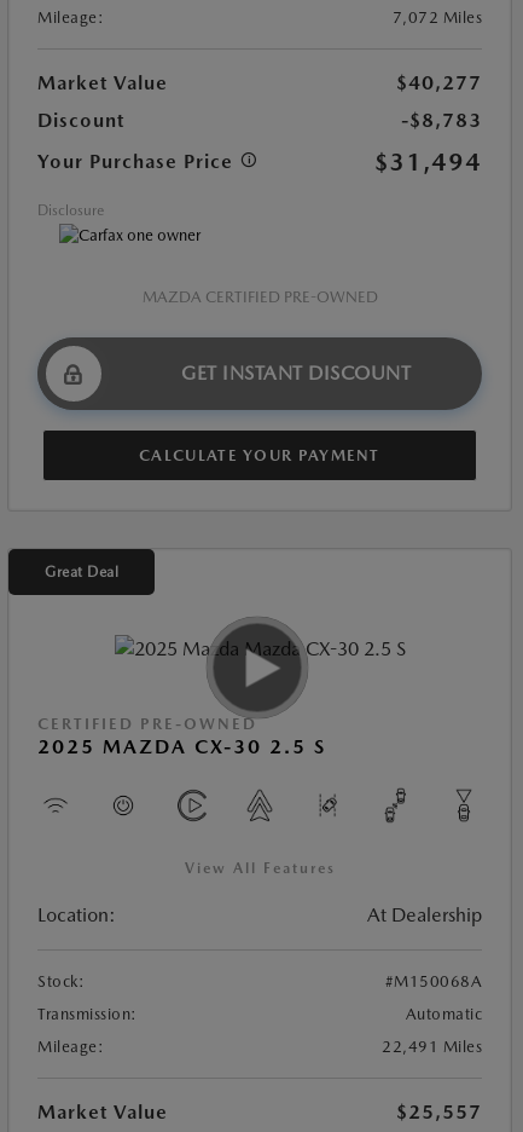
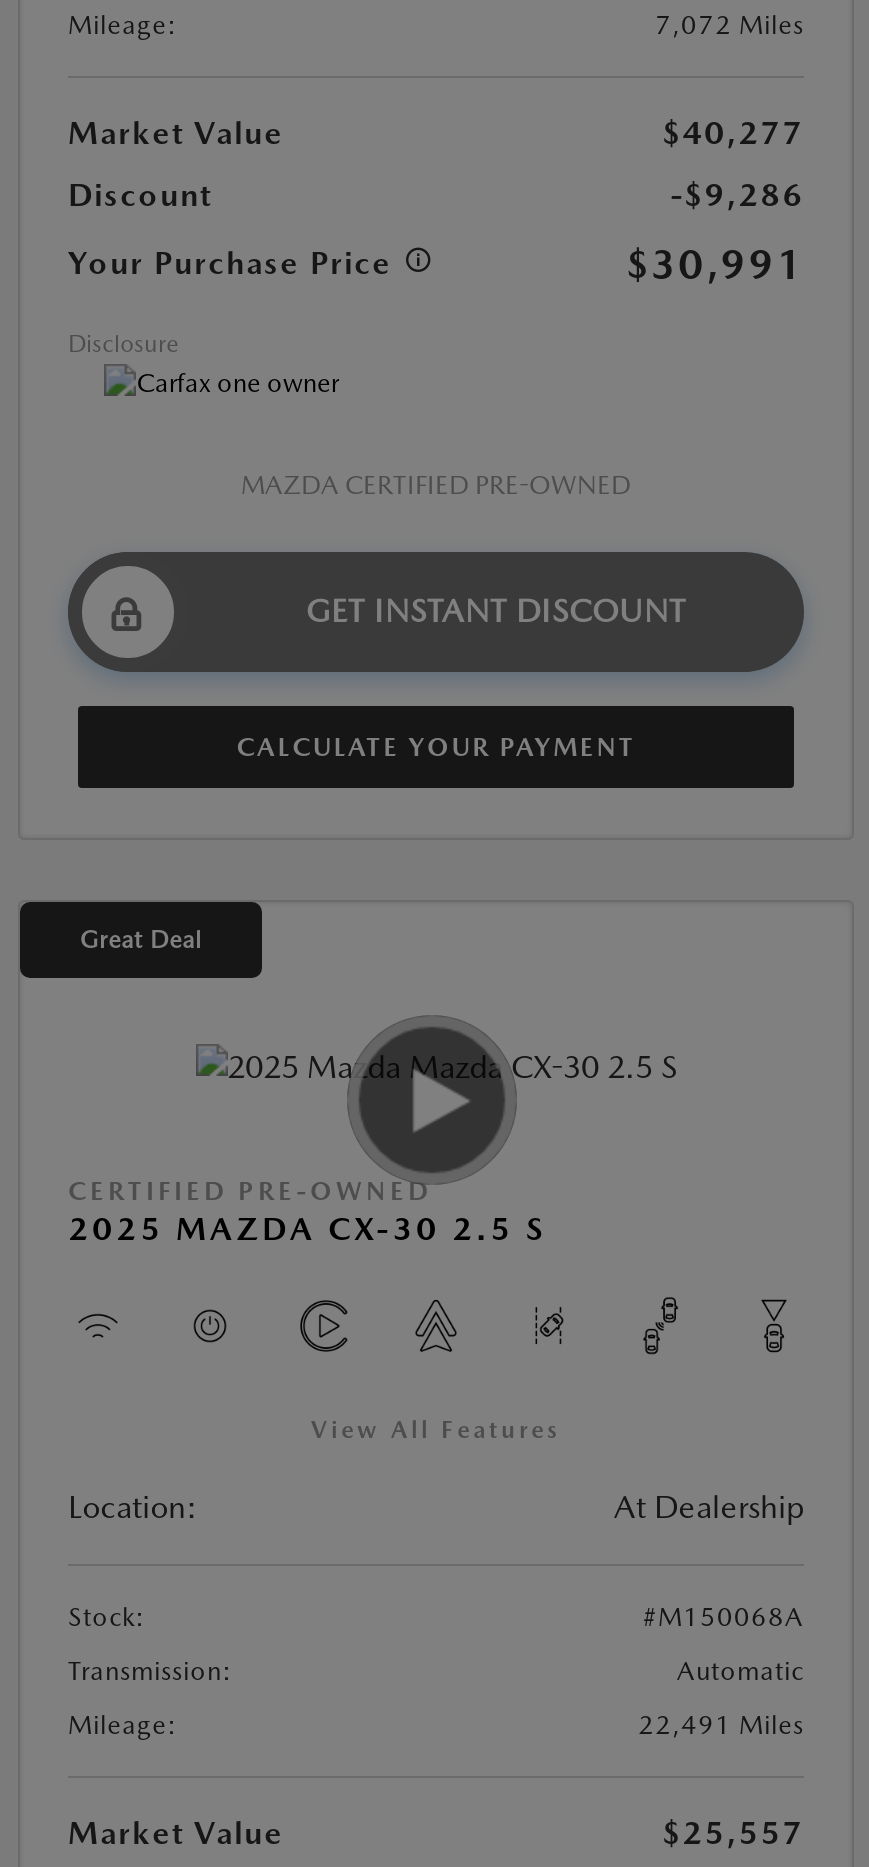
- -$8,783
+ -$9,286

- $31,494
+ $30,991
